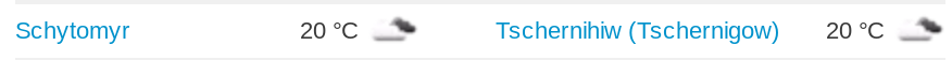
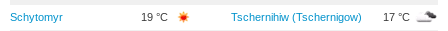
- 20 °C
+ 19 °C

- Tschernihiw (Tschernigow) 20 °C
+ Tschernihiw (Tschernigow) 17 °C
